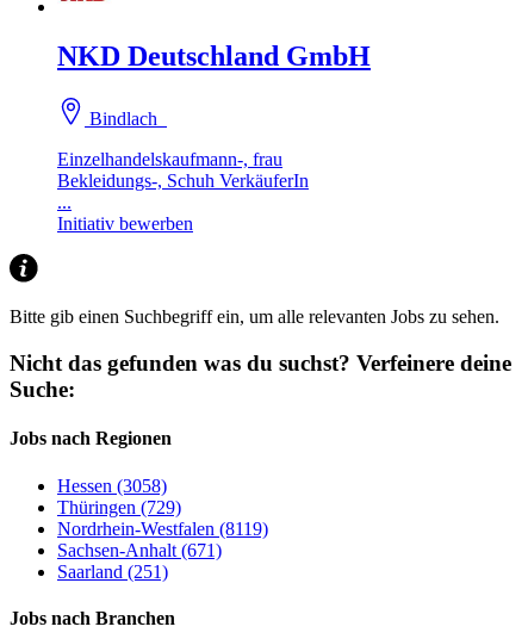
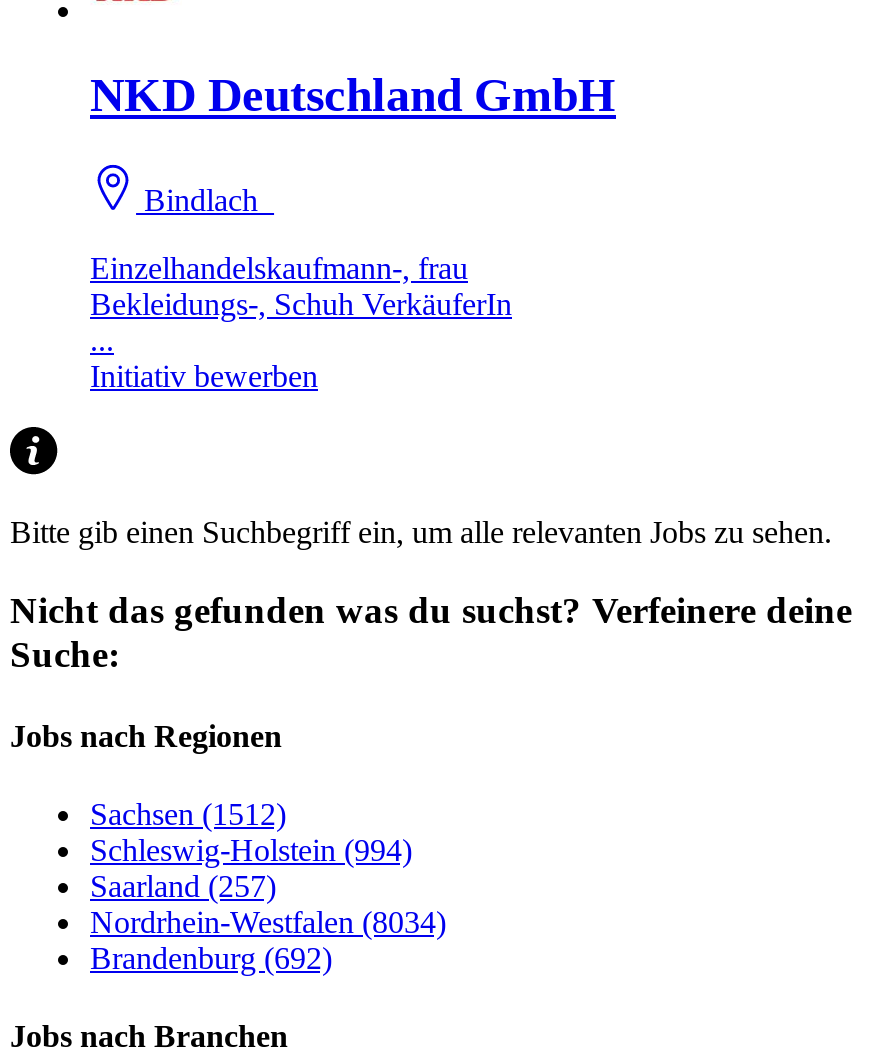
- Hessen (3058)
- Thüringen (729)
- Nordrhein-Westfalen (8119)
- Sachsen-Anhalt (671)
- Saarland (251)
+ Sachsen (1512)
+ Schleswig-Holstein (994)
+ Saarland (257)
+ Nordrhein-Westfalen (8034)
+ Brandenburg (692)
